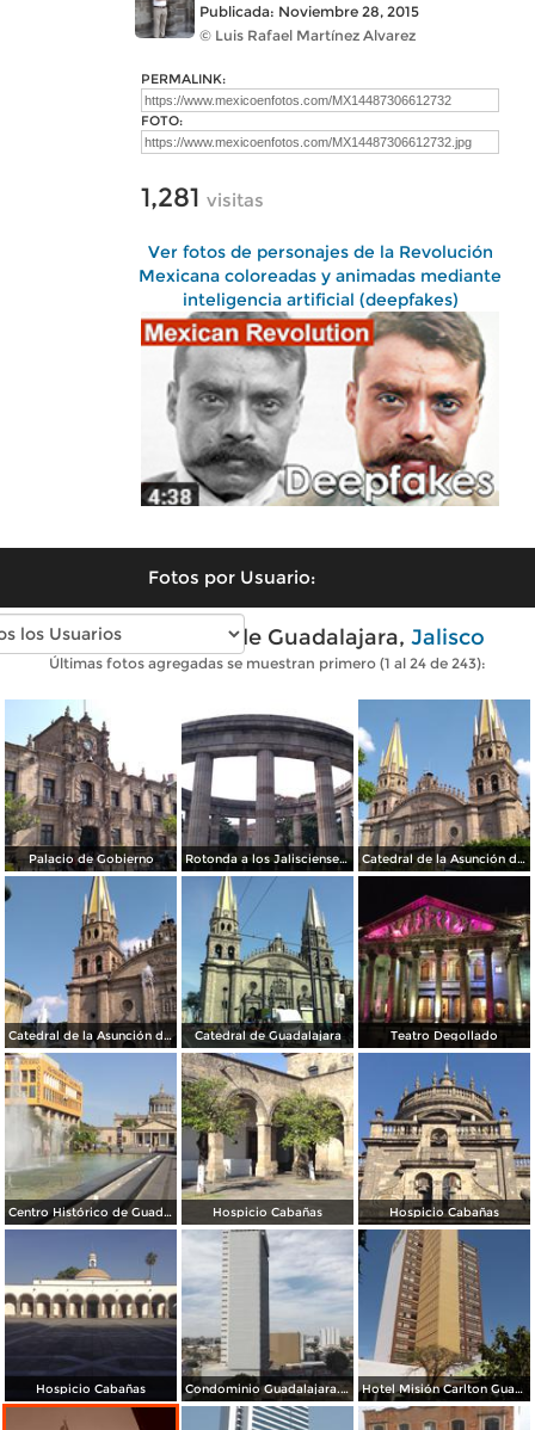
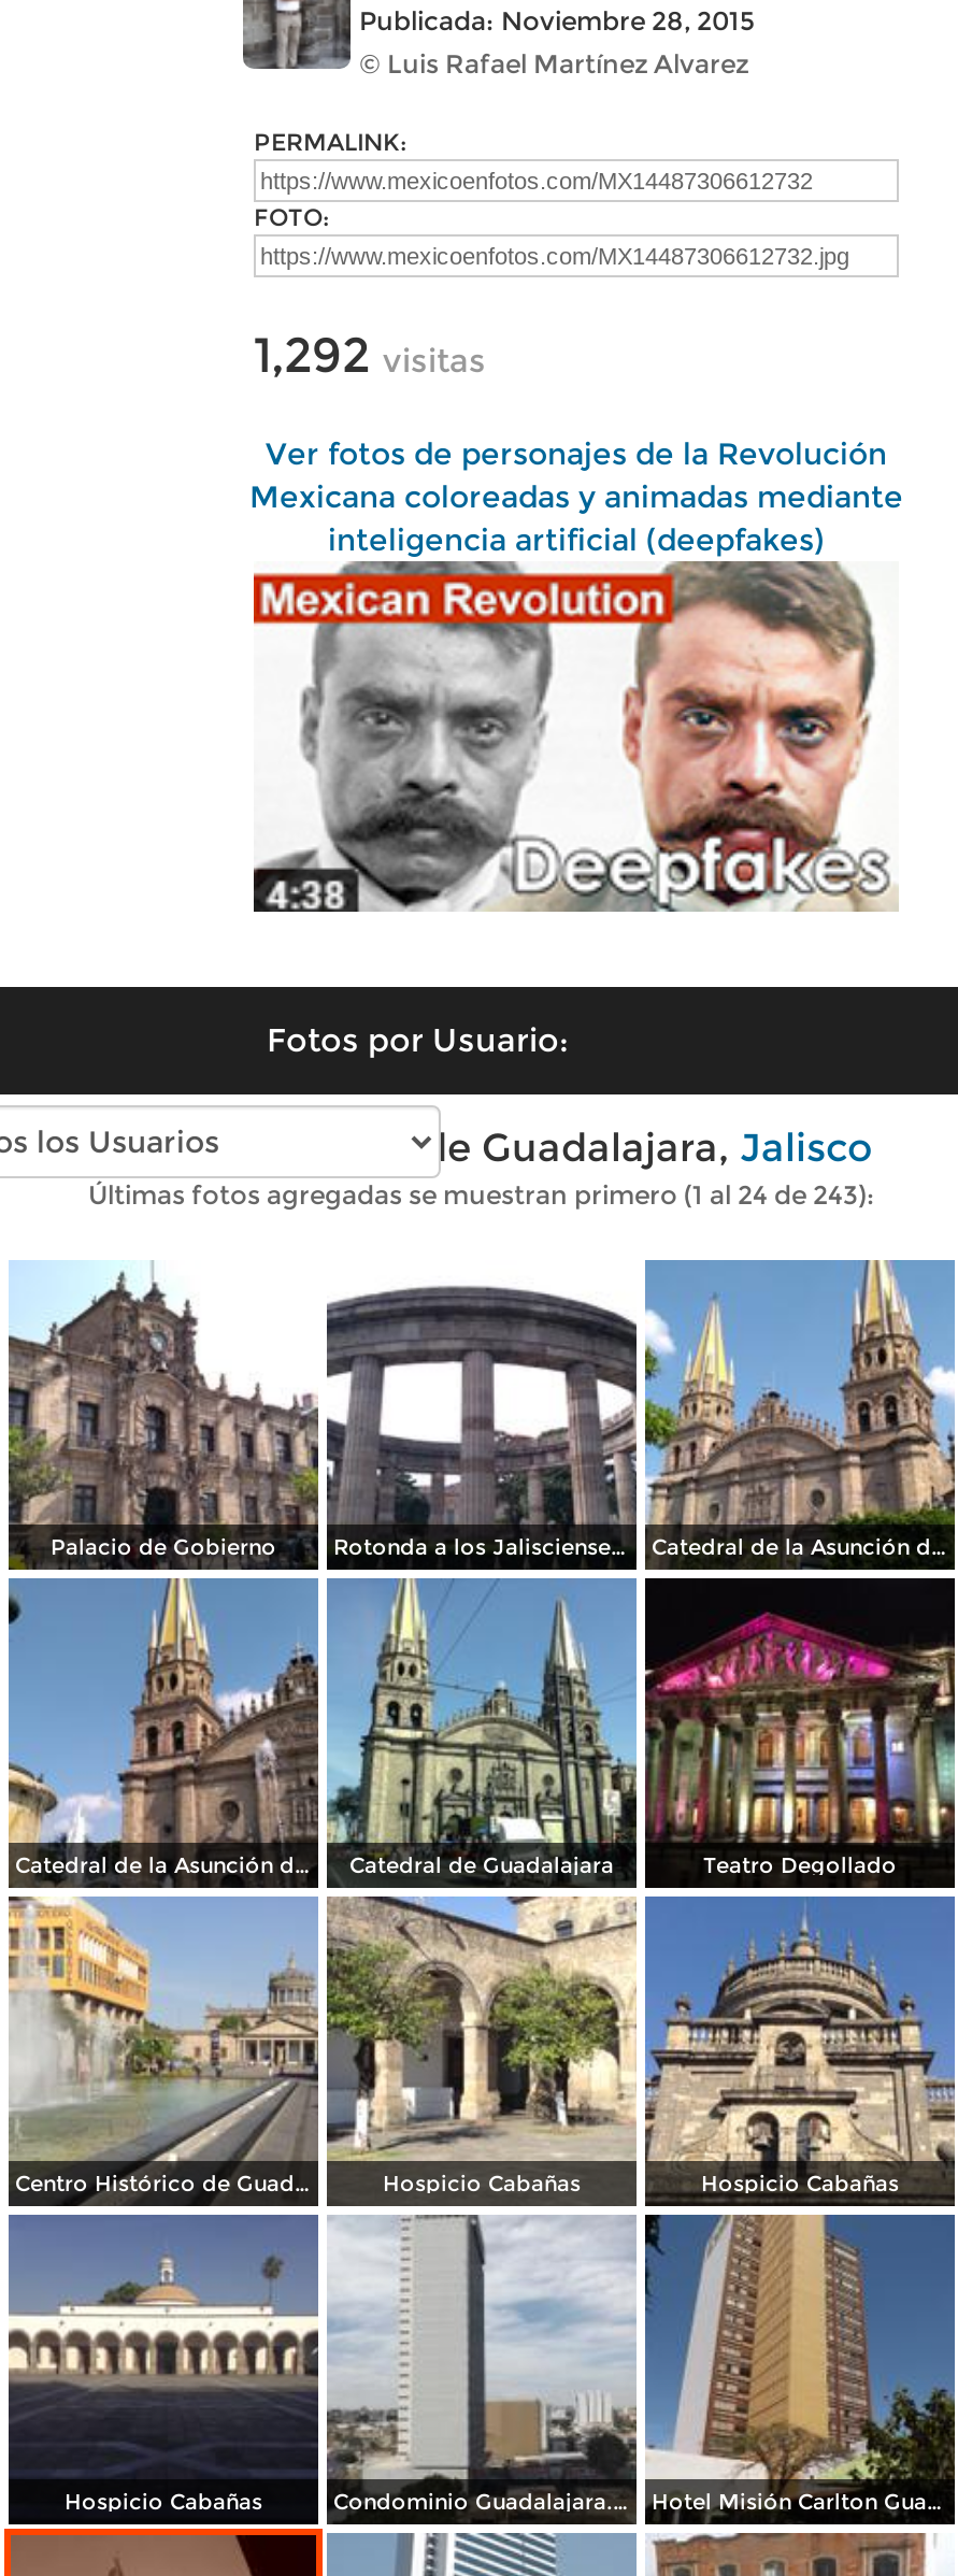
- 1,281 visitas
+ 1,292 visitas
